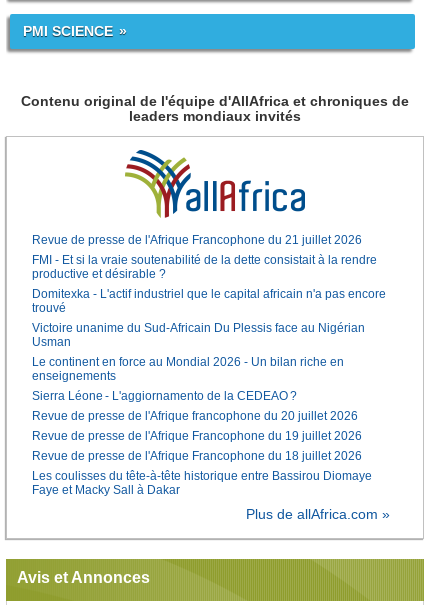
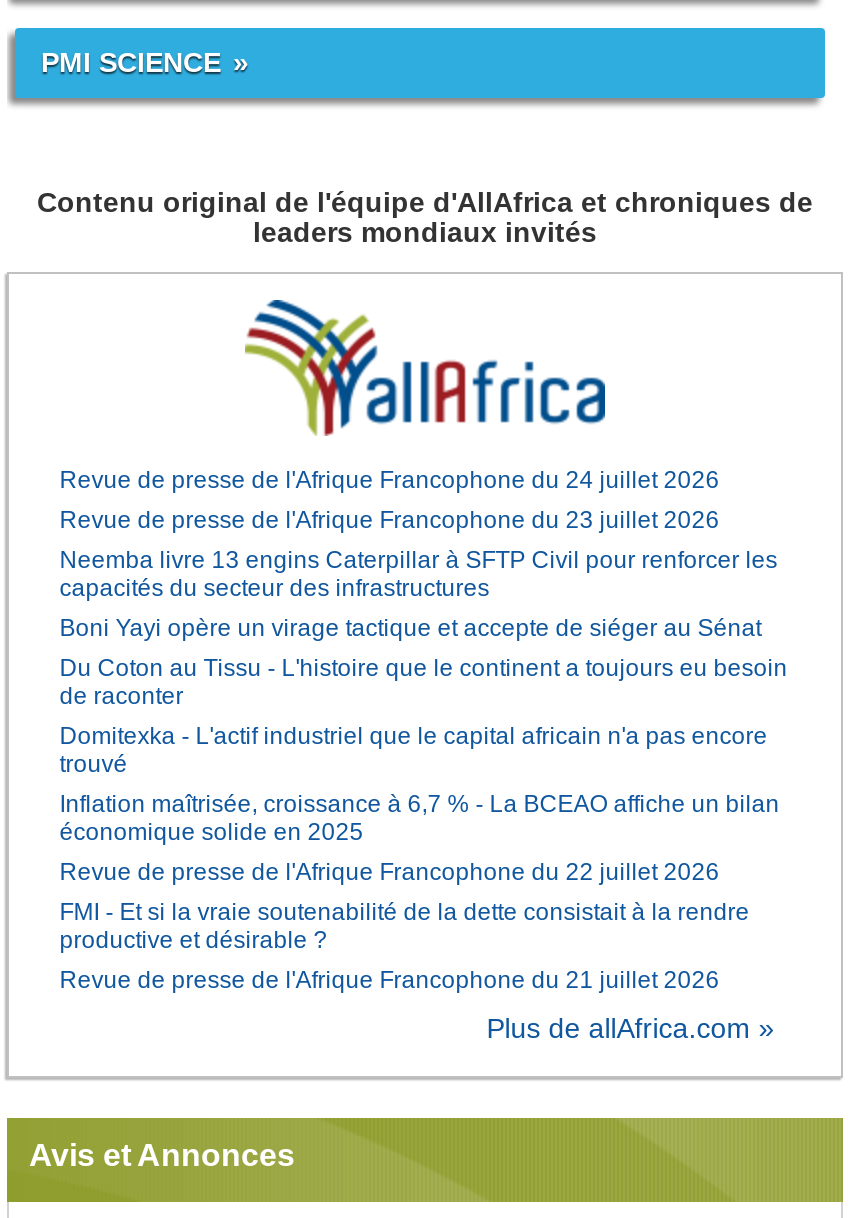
+ Revue de presse de l'Afrique Francophone du 24 juillet 2026
+ Revue de presse de l'Afrique Francophone du 23 juillet 2026
+ Neemba livre 13 engins Caterpillar à SFTP Civil pour renforcer les
+ capacités du secteur des infrastructures
+ Boni Yayi opère un virage tactique et accepte de siéger au Sénat
+ Du Coton au Tissu - L'histoire que le continent a toujours eu besoin
+ de raconter
+ Inflation maîtrisée, croissance à 6,7 % - La BCEAO affiche un bilan
+ économique solide en 2025
+ Revue de presse de l'Afrique Francophone du 22 juillet 2026

moved down: Revue de presse de l'Afrique Francophone du 21 juillet 2026

moved down: FMI - Et si la vraie soutenabilité de la dette consistait à la rendre | productive et désirable ?

moved up: Domitexka - L'actif industriel que le capital africain n'a pas encore | trouvé

- Victoire unanime du Sud-Africain Du Plessis face au Nigérian
- Usman
- Le continent en force au Mondial 2026 - Un bilan riche en
- enseignements
- Sierra Léone - L'aggiornamento de la CEDEAO ?
- Revue de presse de l'Afrique francophone du 20 juillet 2026
- Revue de presse de l'Afrique Francophone du 19 juillet 2026
- Revue de presse de l'Afrique Francophone du 18 juillet 2026
- Les coulisses du tête-à-tête historique entre Bassirou Diomaye
- Faye et Macky Sall à Dakar
